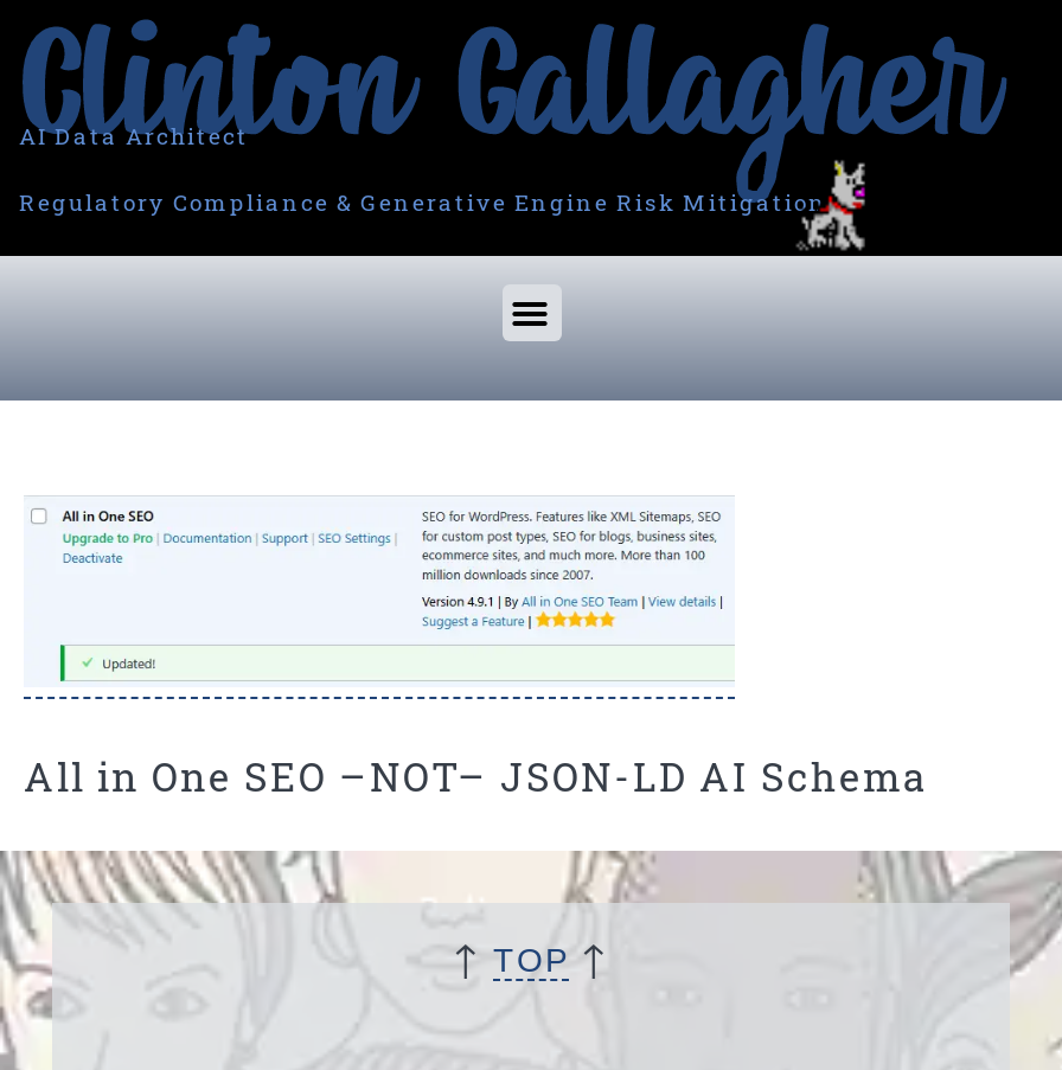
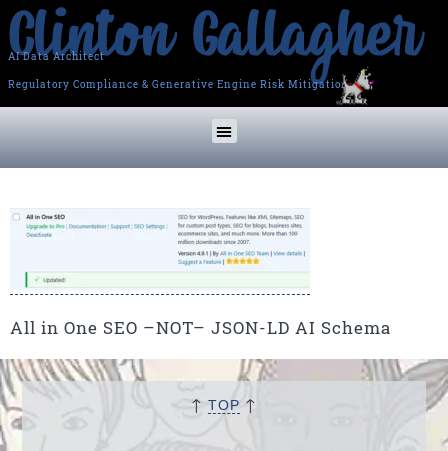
- [image]
+ [image]
